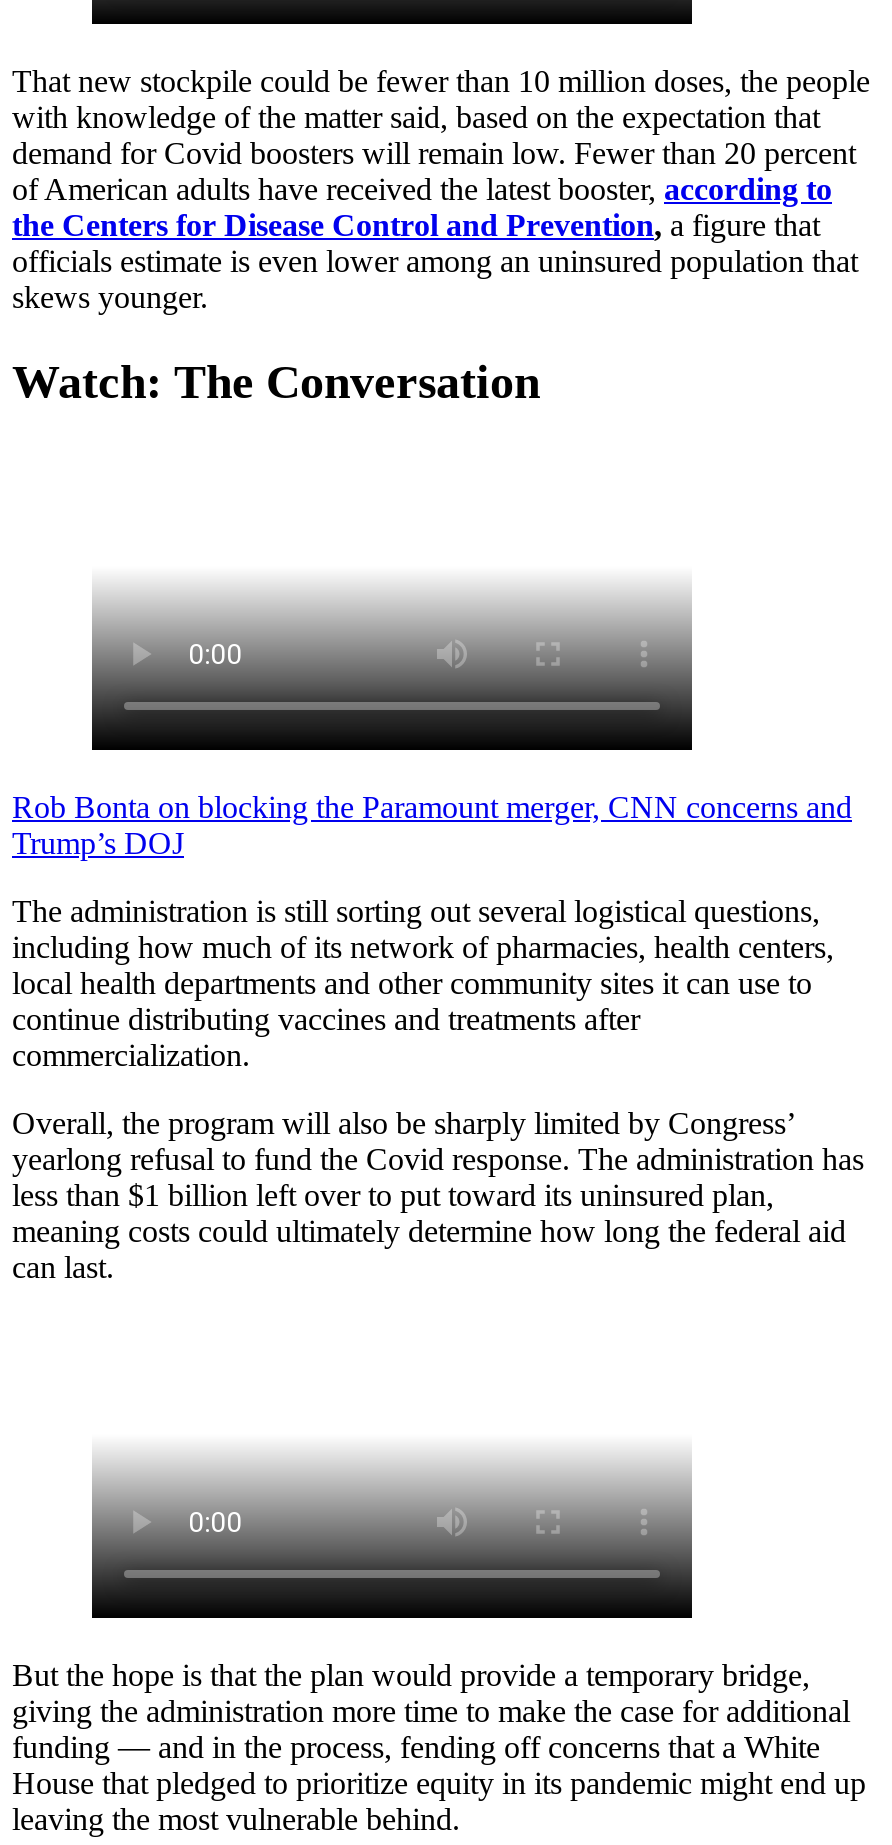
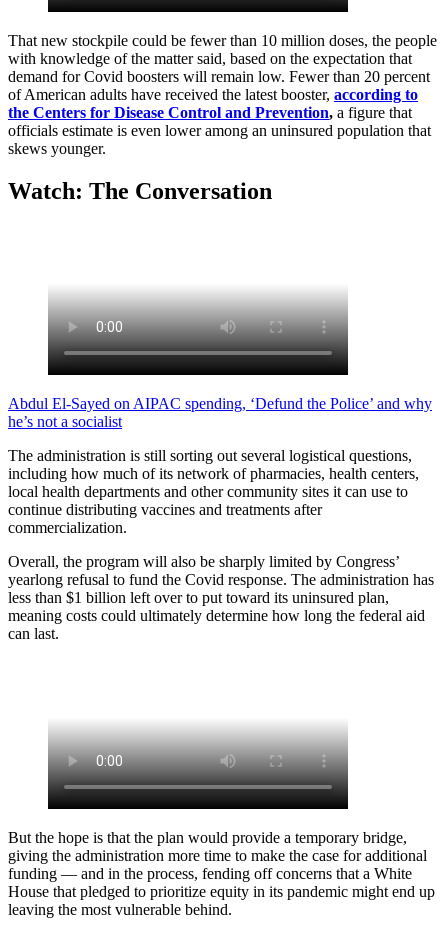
- Rob Bonta on blocking the Paramount merger, CNN concerns and
- Trump’s DOJ
+ Abdul El-Sayed on AIPAC spending, ‘Defund the Police’ and why
+ he’s not a socialist
